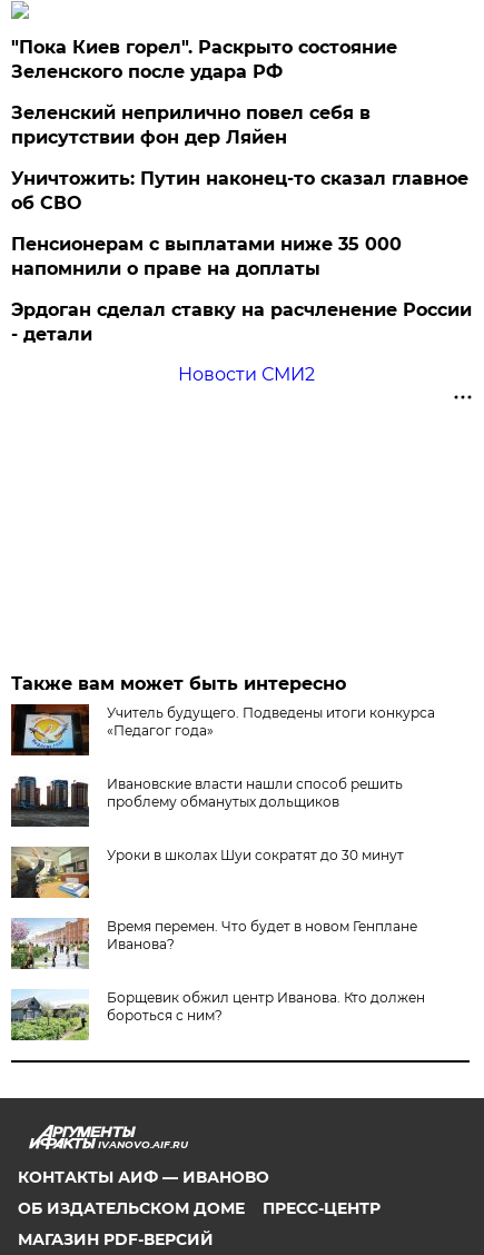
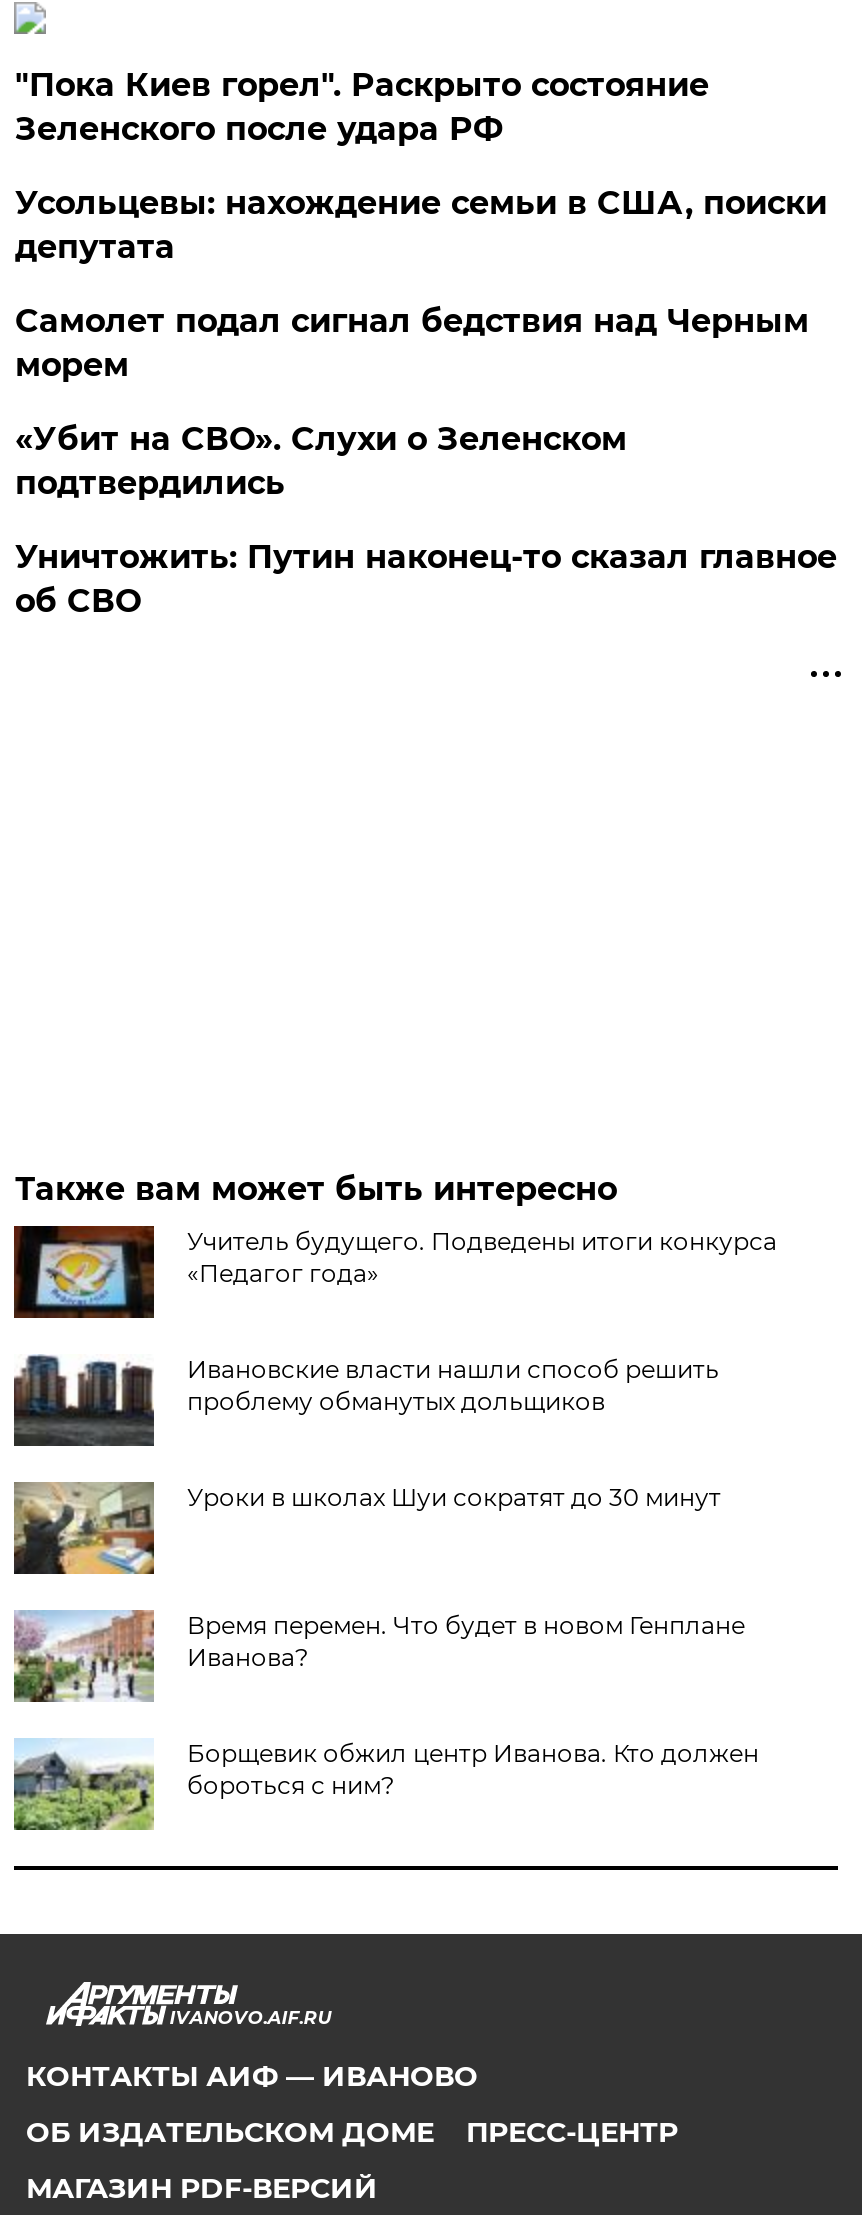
- Зеленский неприлично повел cебя в
- присутствии фон дер Ляйен
+ Усольцевы: нахождение семьи в США, поиски
+ депутата
+ Самолет подал сигнал бедствия над Черным
+ морем
+ «Убит на СВО». Слухи о Зеленском
+ подтвердились

moved down: Уничтожить: Путин наконец-то сказал главное | об СВО

- Пенсионерам с выплатами ниже 35 000
- напомнили о праве на доплаты
- Эрдоган сделал ставку на расчленение России
- - детали
- Новости СМИ2
